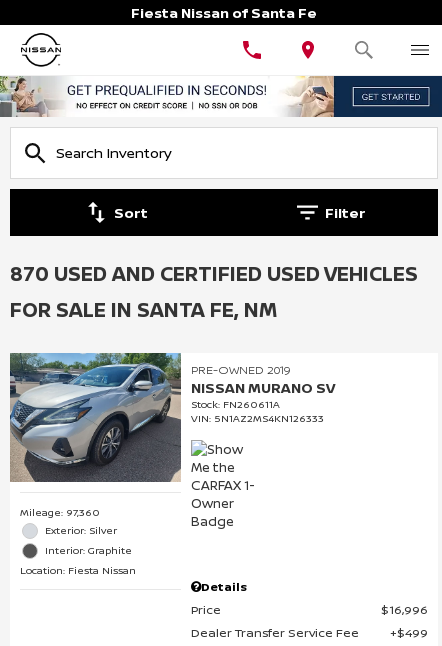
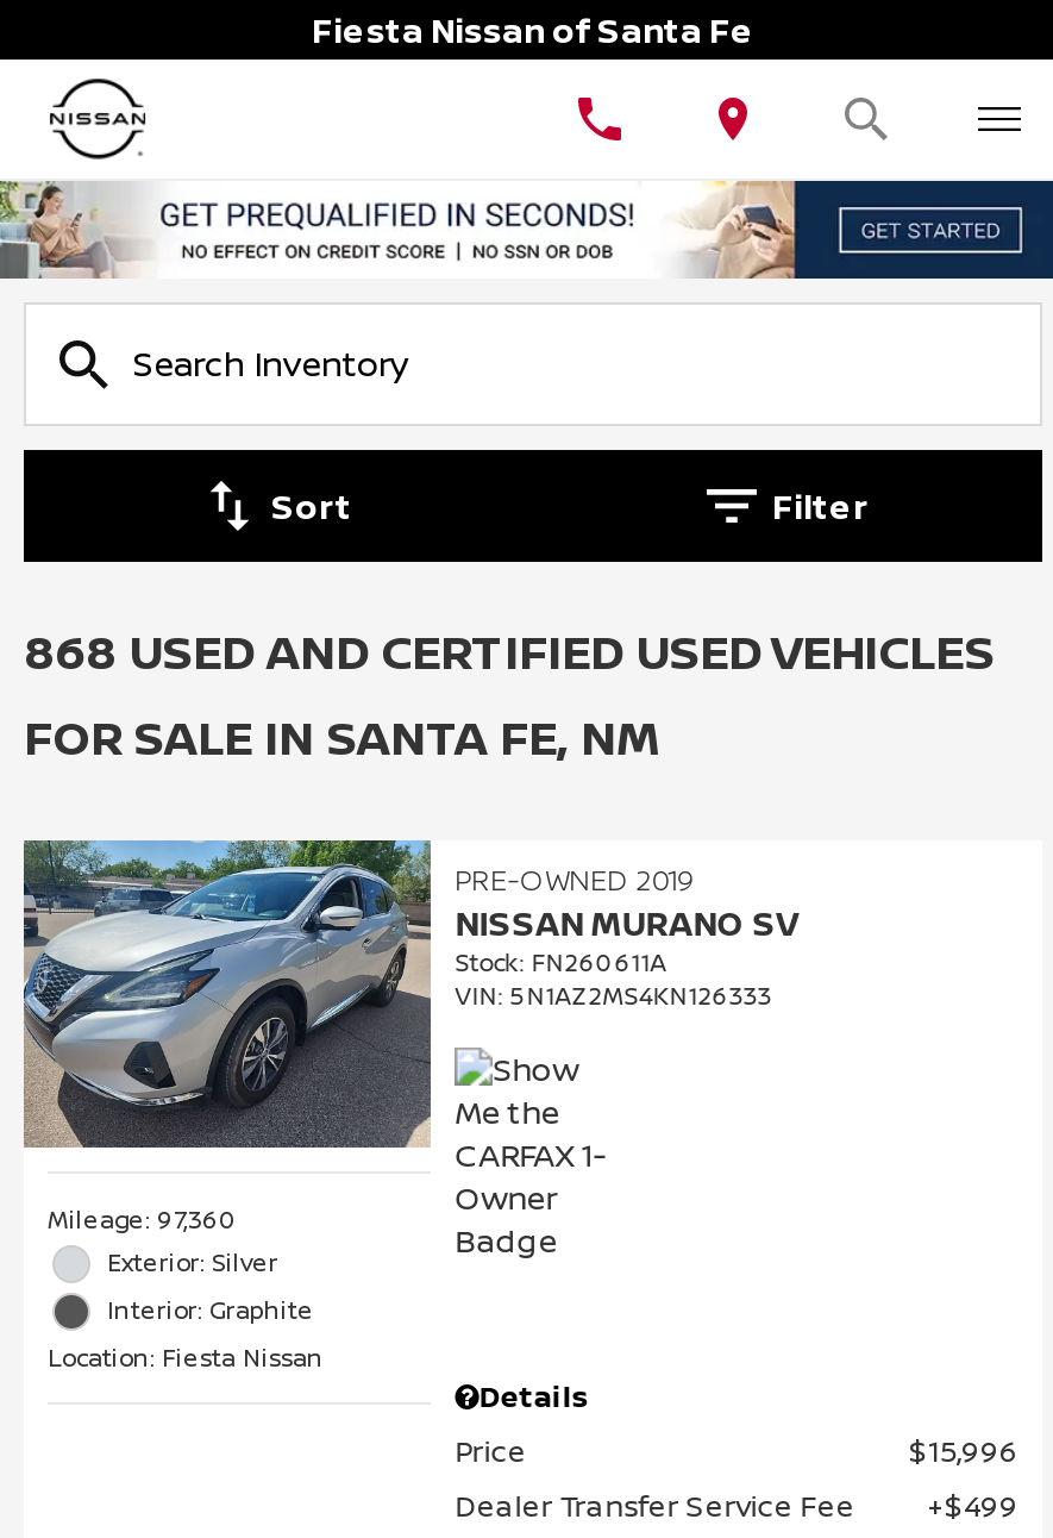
- 870 USED AND CERTIFIED USED VEHICLES
+ 868 USED AND CERTIFIED USED VEHICLES

- $16,996
+ $15,996
